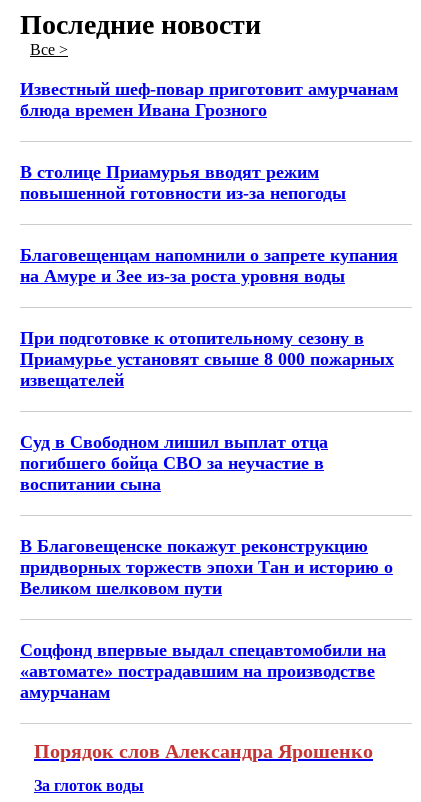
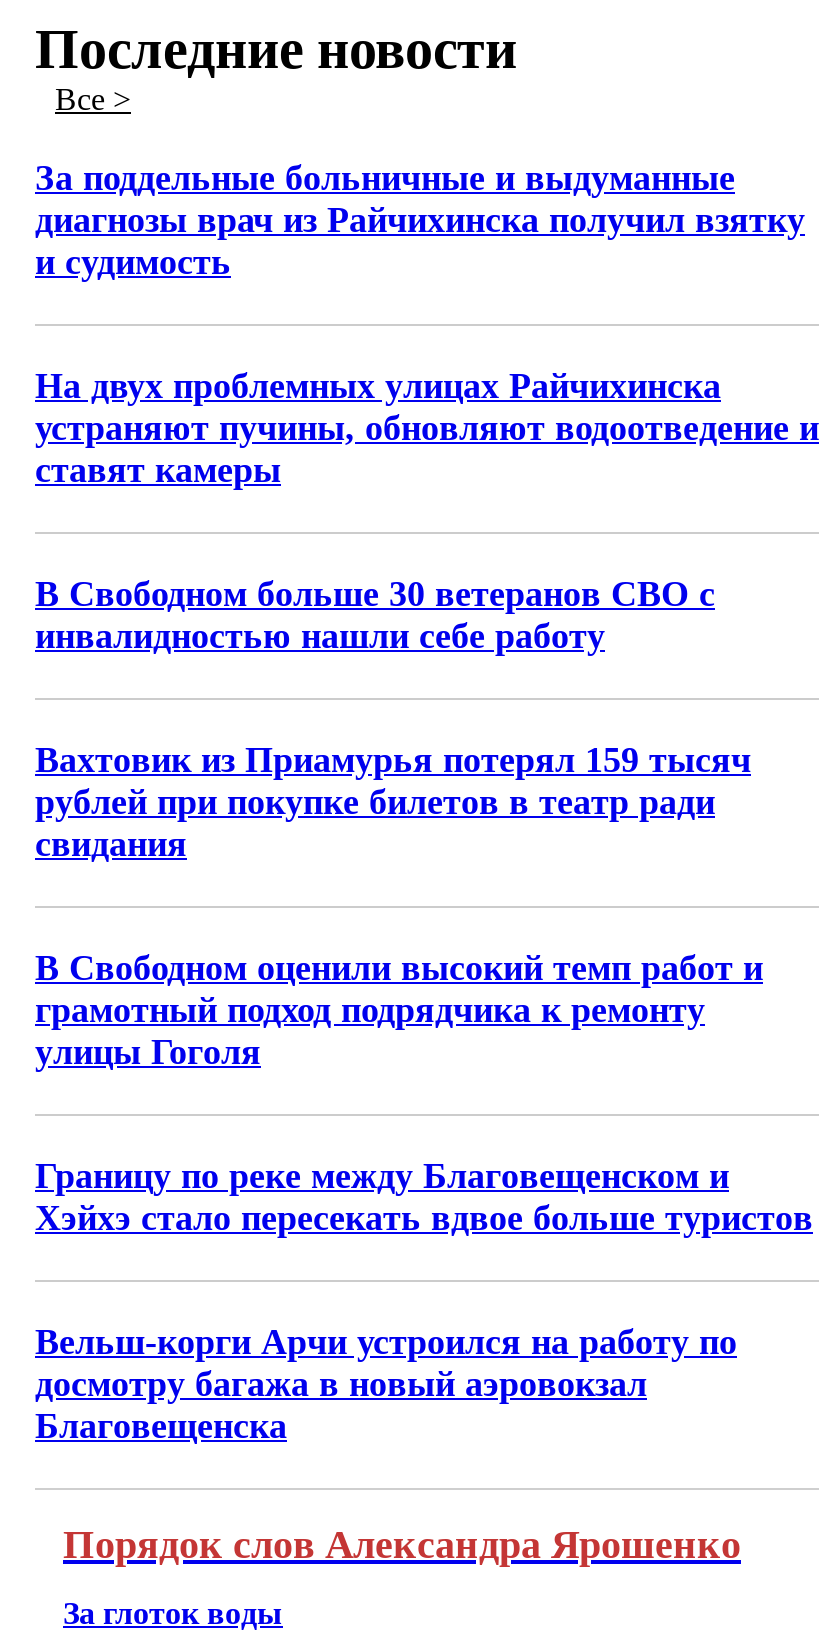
- Известный шеф-повар приготовит амурчанам
- блюда времен Ивана Грозного
+ За поддельные больничные и выдуманные
+ диагнозы врач из Райчихинска получил взятку
+ и судимость

- В столице Приамурья вводят режим
- повышенной готовности из-за непогоды
+ На двух проблемных улицах Райчихинска
+ устраняют пучины, обновляют водоотведение и
+ ставят камеры

- Благовещенцам напомнили о запрете купания
- на Амуре и Зее из-за роста уровня воды
+ В Свободном больше 30 ветеранов СВО с
+ инвалидностью нашли себе работу

- При подготовке к отопительному сезону в
- Приамурье установят свыше 8 000 пожарных
- извещателей
+ Вахтовик из Приамурья потерял 159 тысяч
+ рублей при покупке билетов в театр ради
+ свидания

- Суд в Свободном лишил выплат отца
- погибшего бойца СВО за неучастие в
- воспитании сына
+ В Свободном оценили высокий темп работ и
+ грамотный подход подрядчика к ремонту
+ улицы Гоголя

- В Благовещенске покажут реконструкцию
- придворных торжеств эпохи Тан и историю о
- Великом шелковом пути
+ Границу по реке между Благовещенском и
+ Хэйхэ стало пересекать вдвое больше туристов

- Соцфонд впервые выдал спецавтомобили на
- «автомате» пострадавшим на производстве
- амурчанам
+ Вельш-корги Арчи устроился на работу по
+ досмотру багажа в новый аэровокзал
+ Благовещенска
